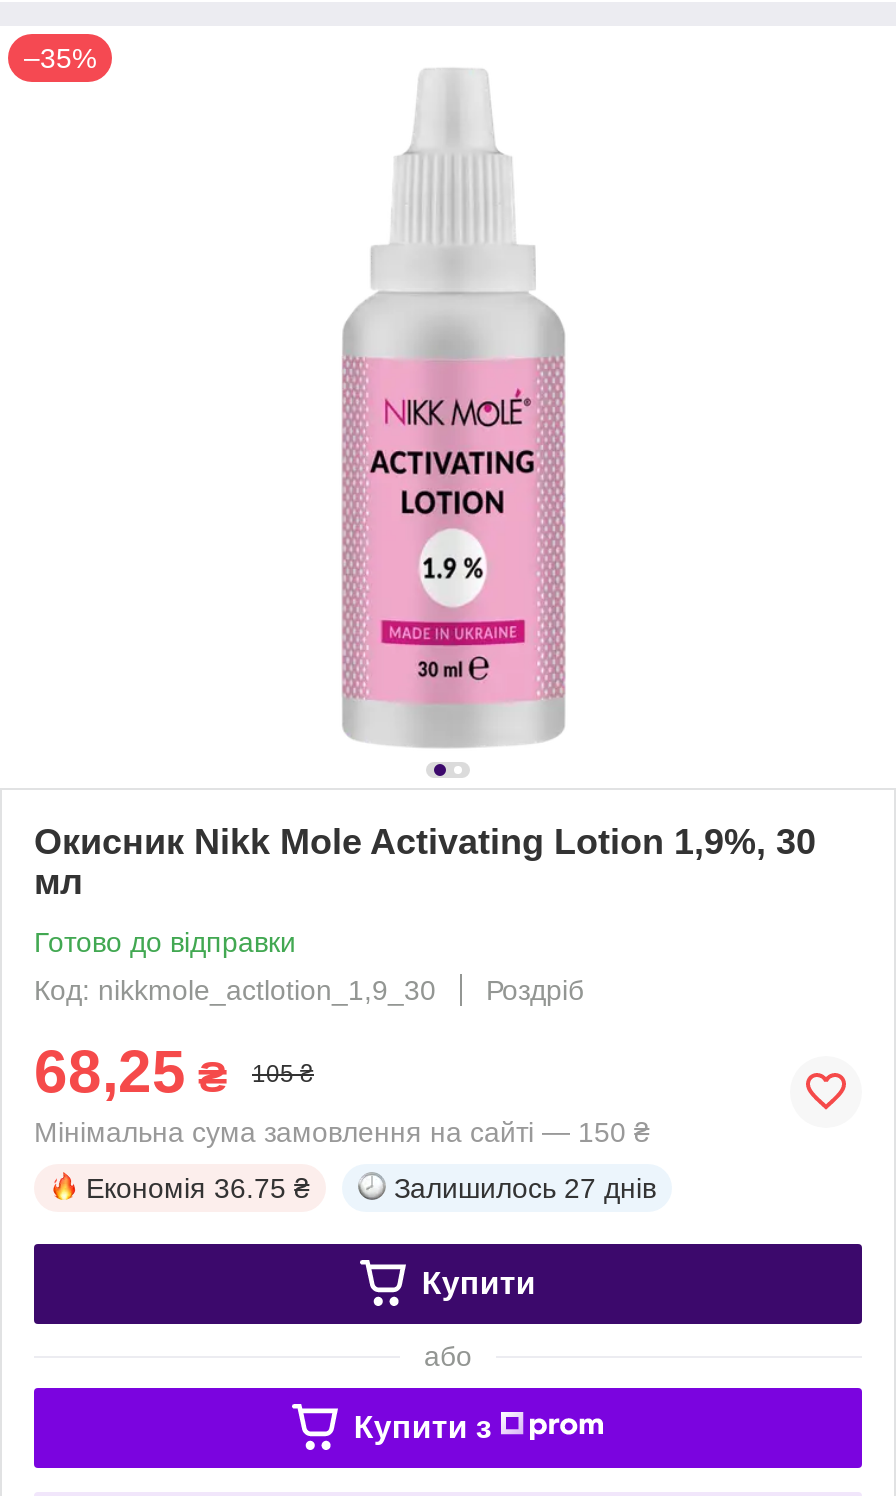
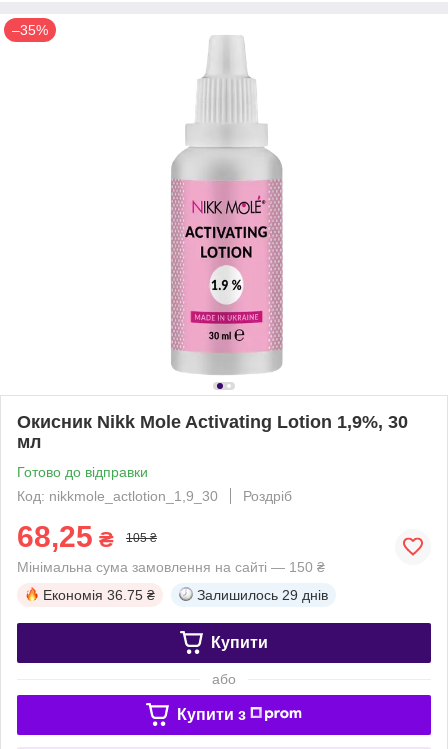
- Залишилось 27 днів
+ Залишилось 29 днів
